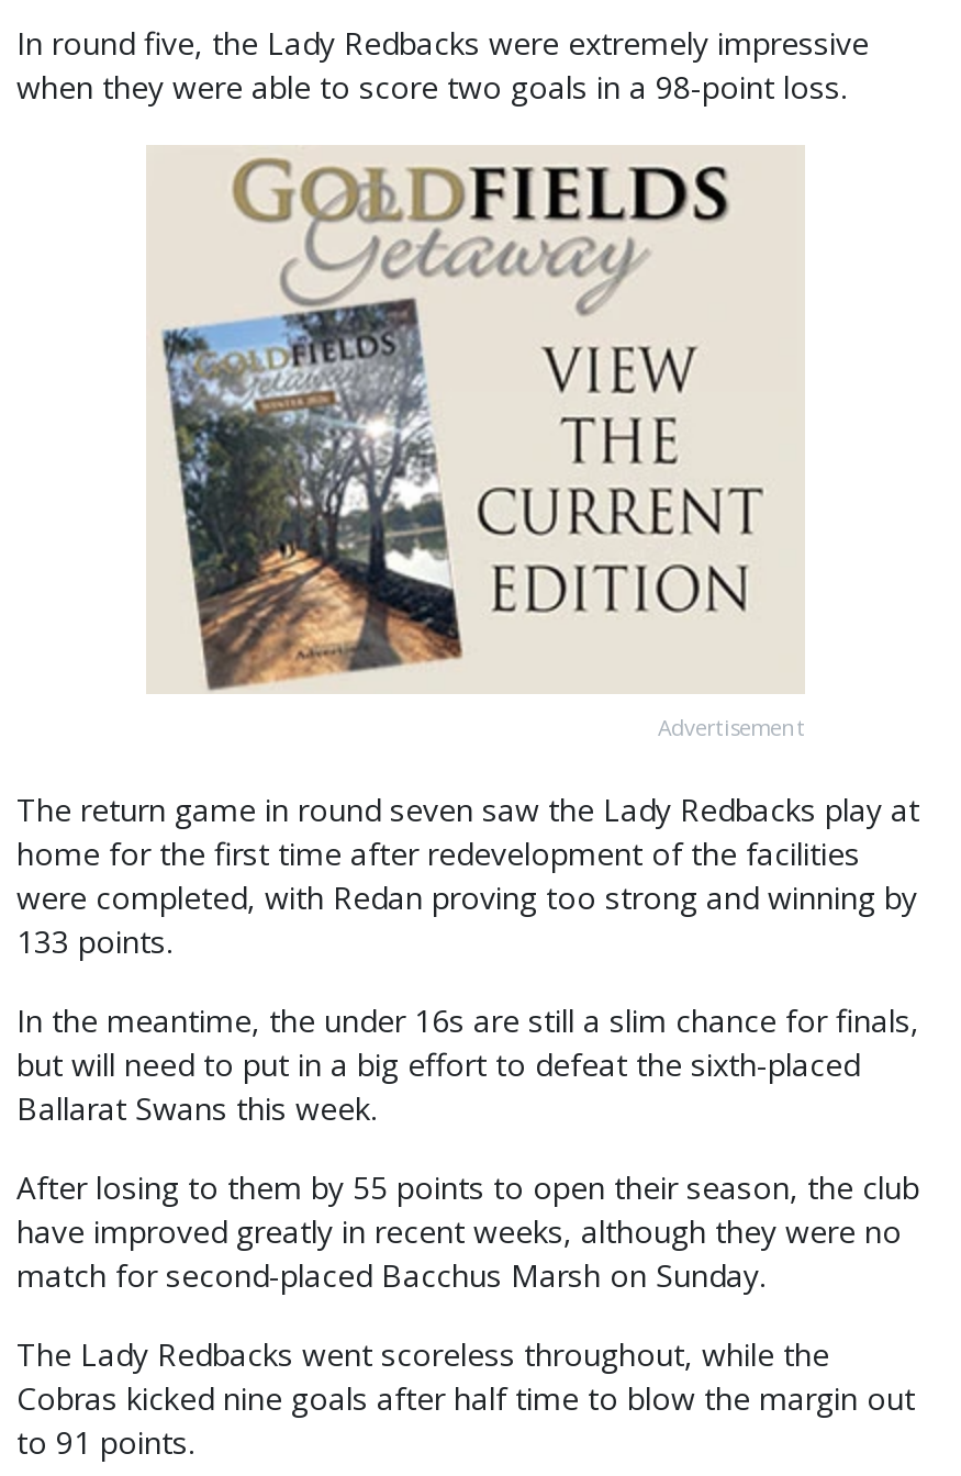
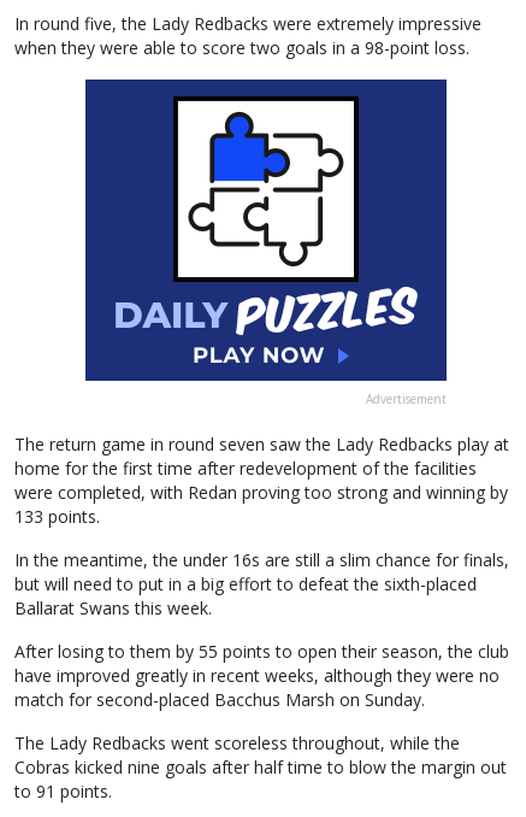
- [image]
+ [image]
